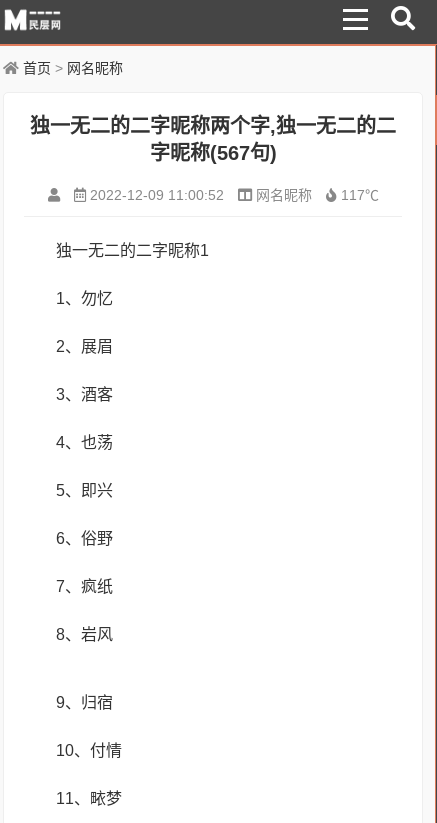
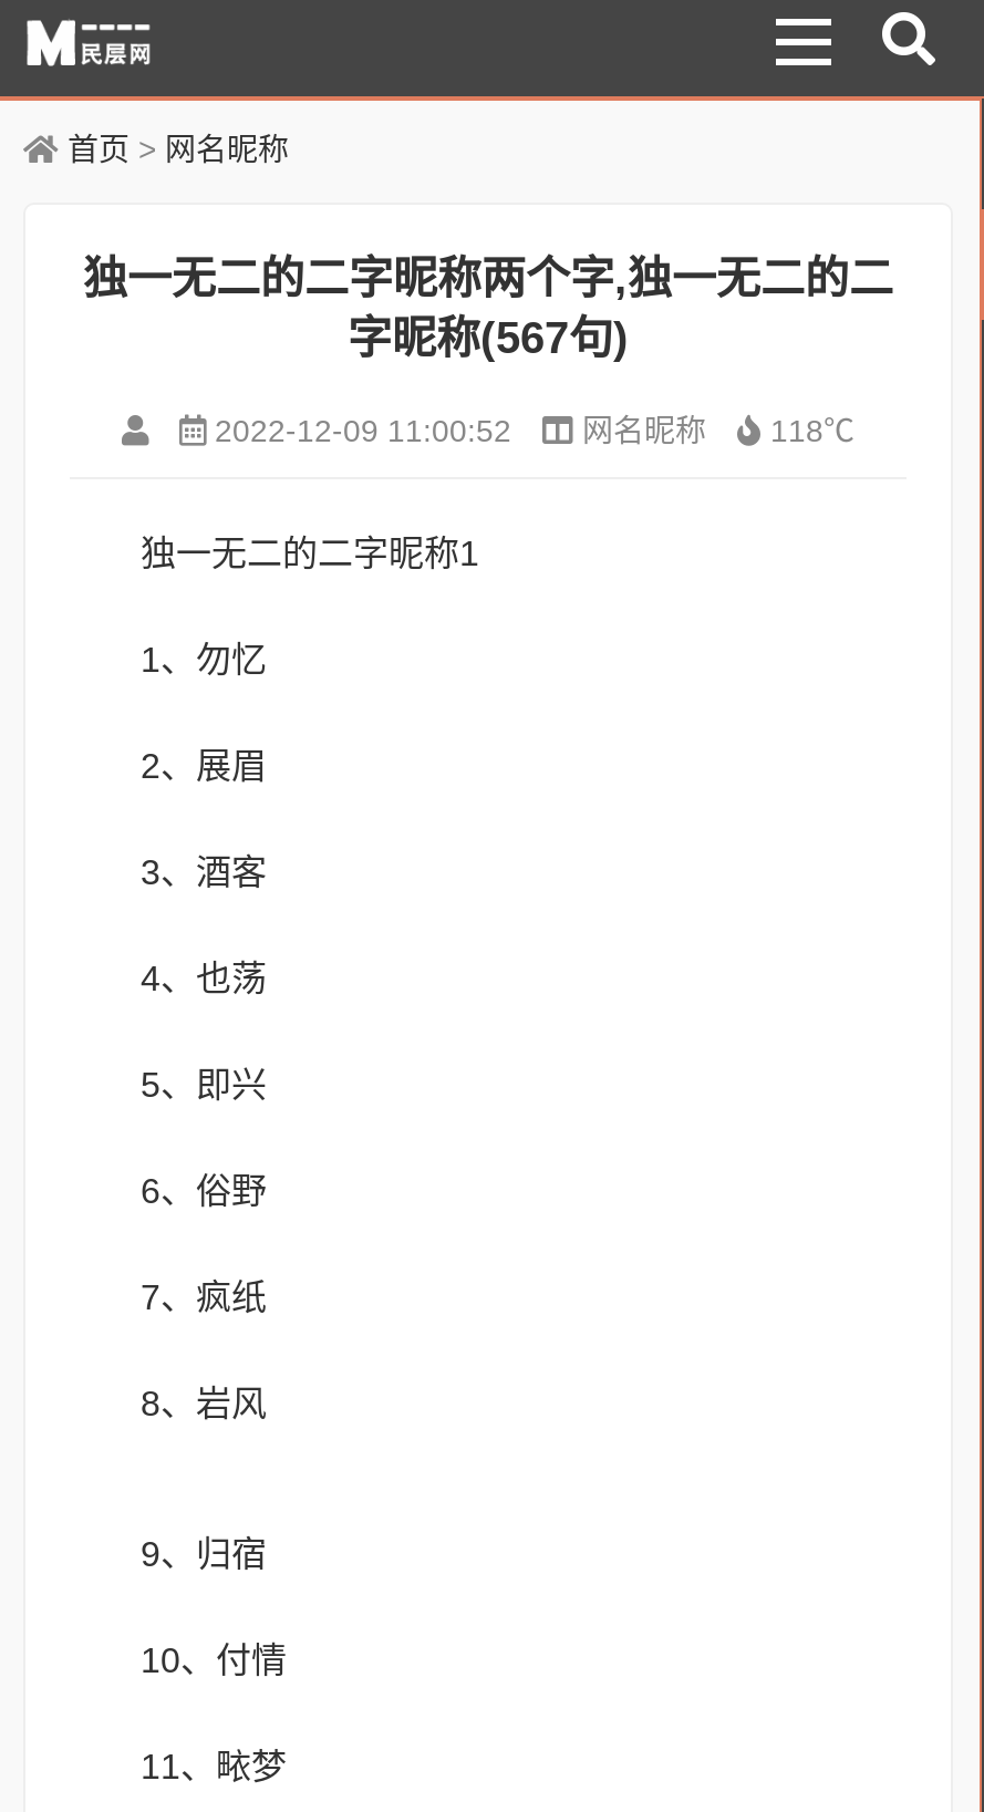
- 2022-12-09 11:00:52 网名昵称 117℃
+ 2022-12-09 11:00:52 网名昵称 118℃
